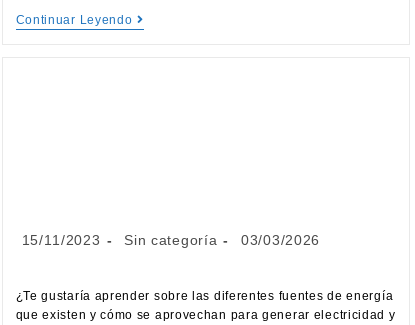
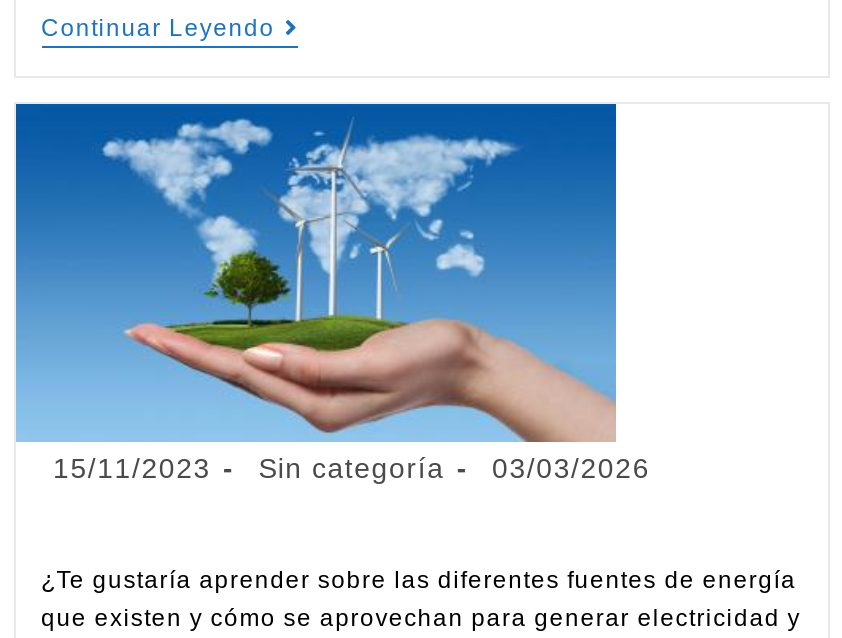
+ [image]
